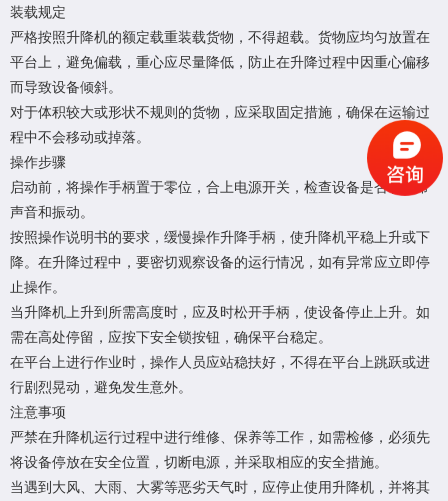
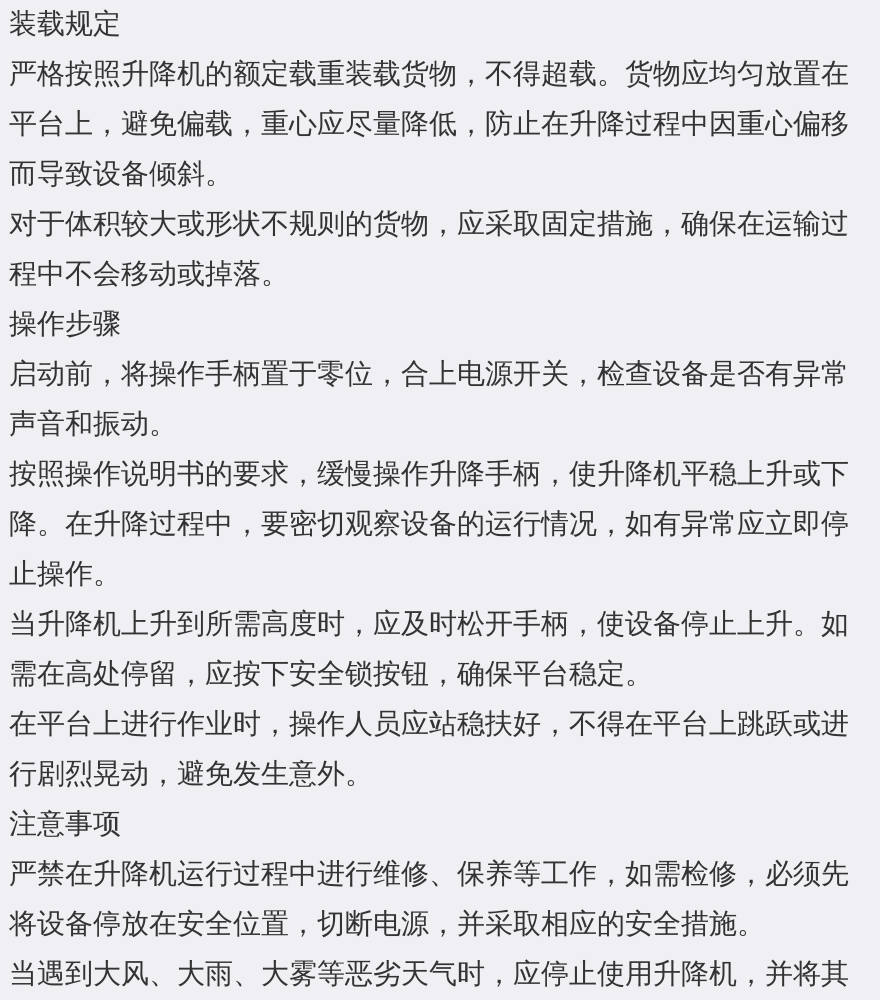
- [image]
